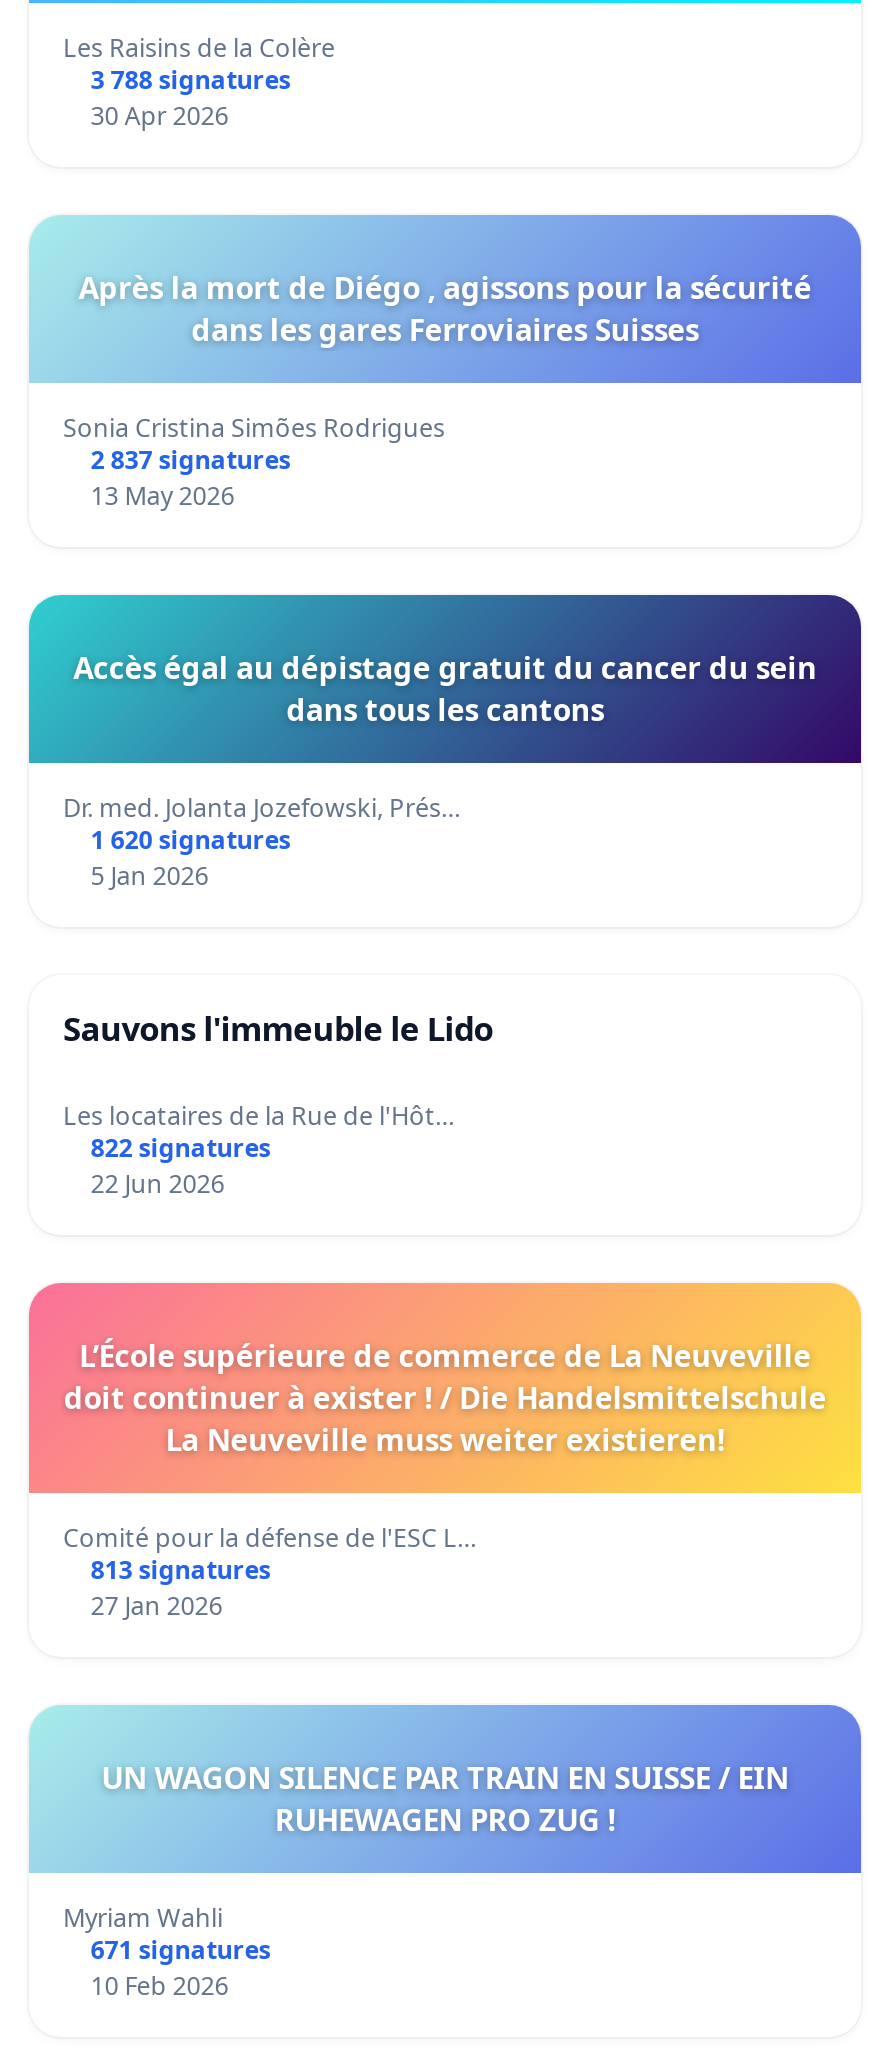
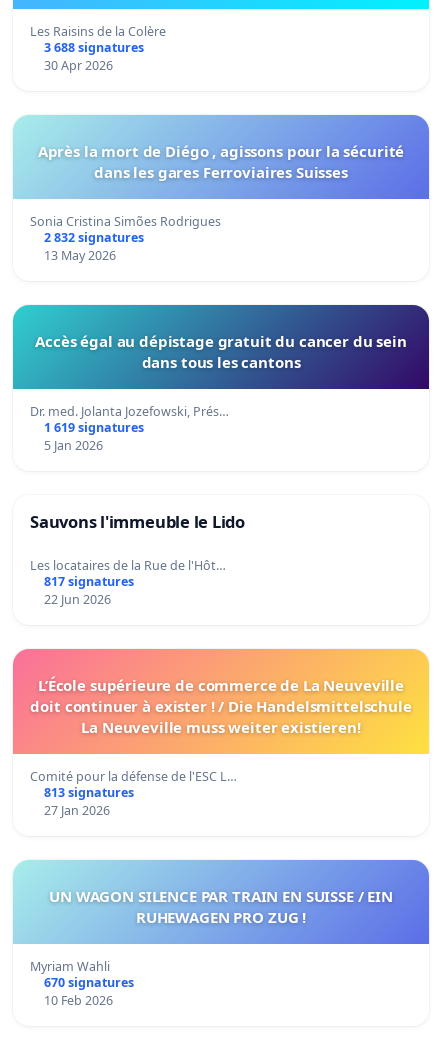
- 3 788 signatures
+ 3 688 signatures

- 2 837 signatures
+ 2 832 signatures

- 1 620 signatures
+ 1 619 signatures

- 822 signatures
+ 817 signatures

- 671 signatures
+ 670 signatures
